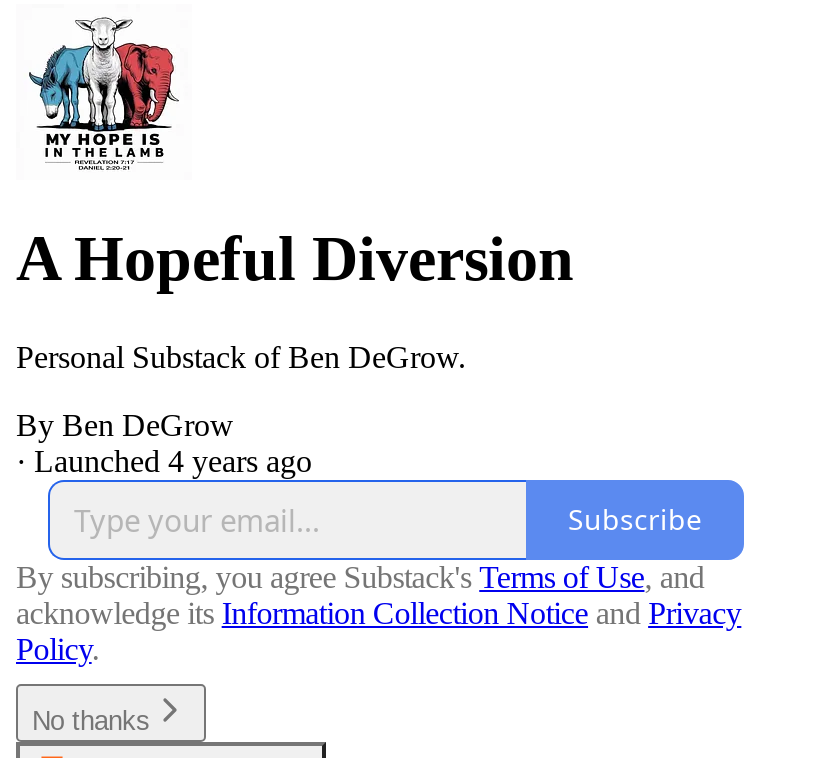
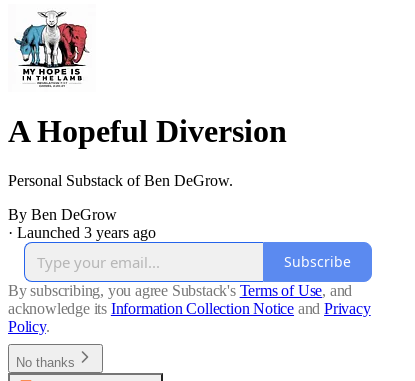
- · Launched 4 years ago
+ · Launched 3 years ago
